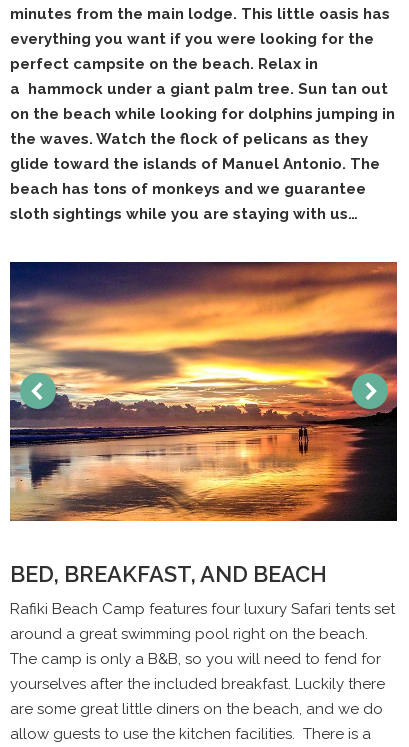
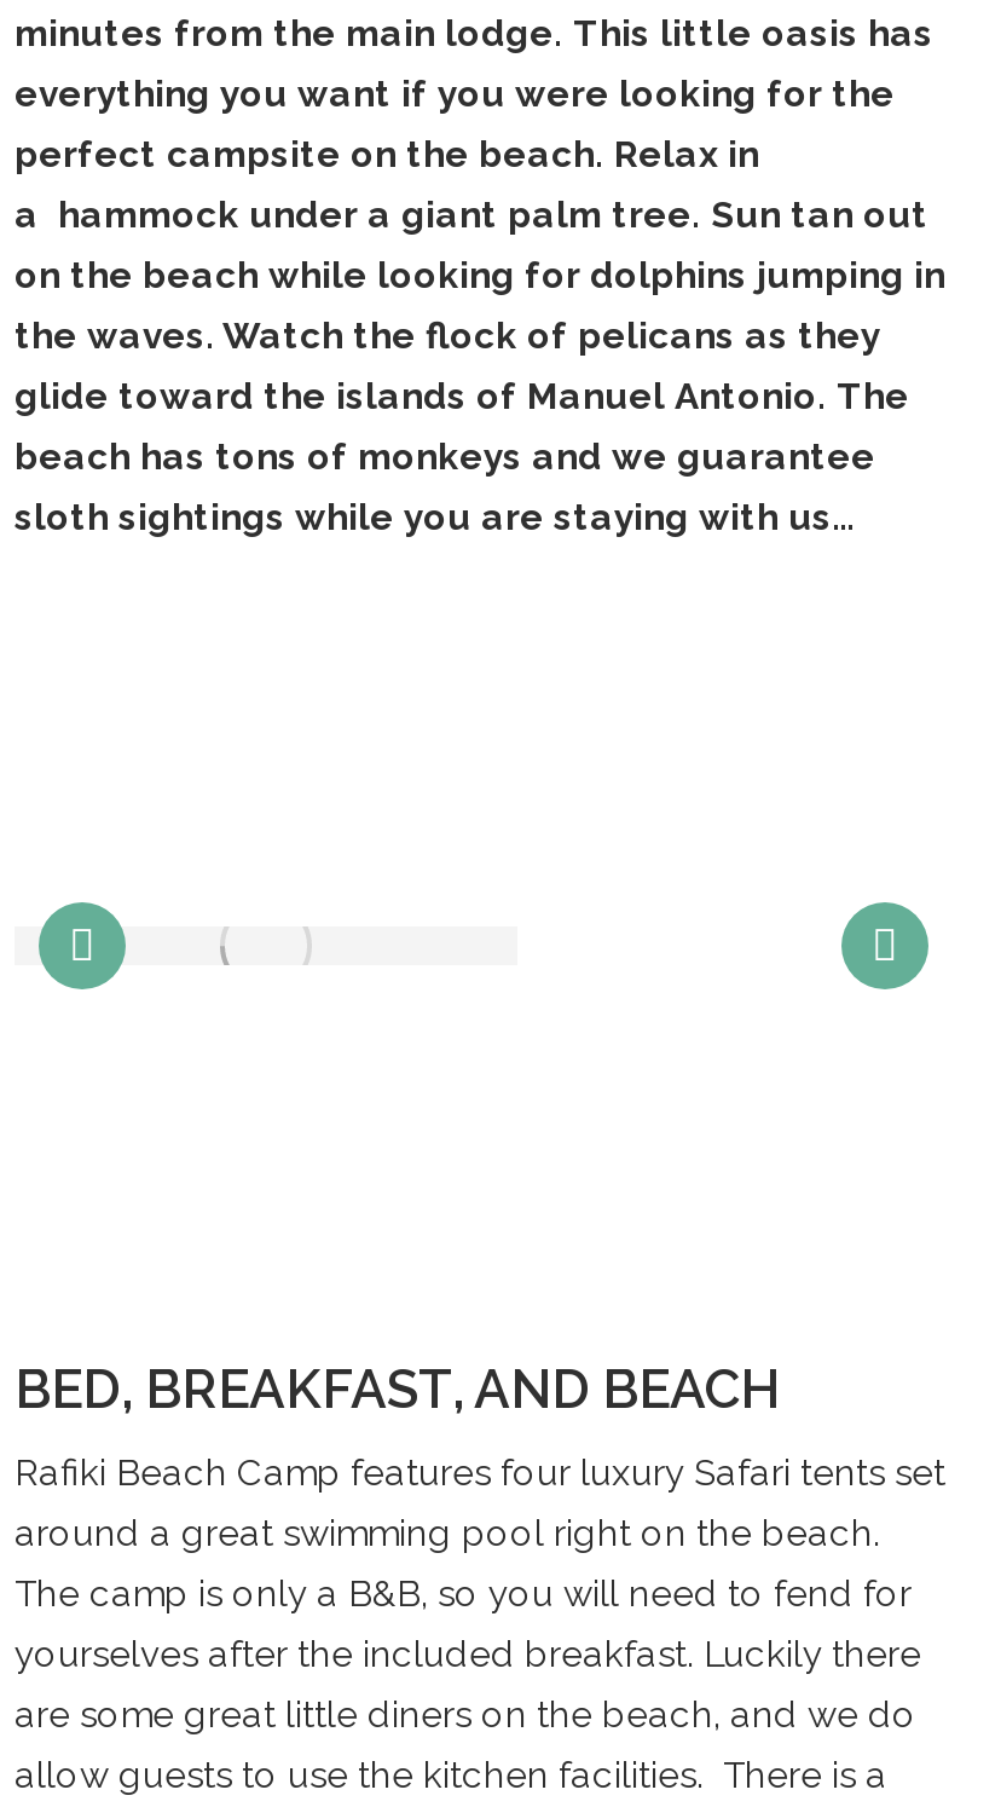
- [image]
